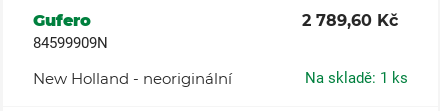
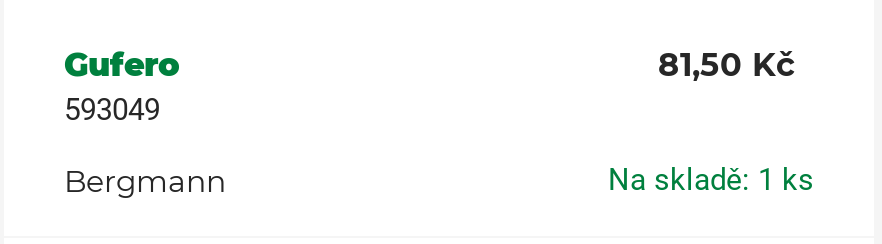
- 2 789,60 Kč
- 84599909N
+ 81,50 Kč
+ 593049

- New Holland - neoriginální
+ Bergmann
